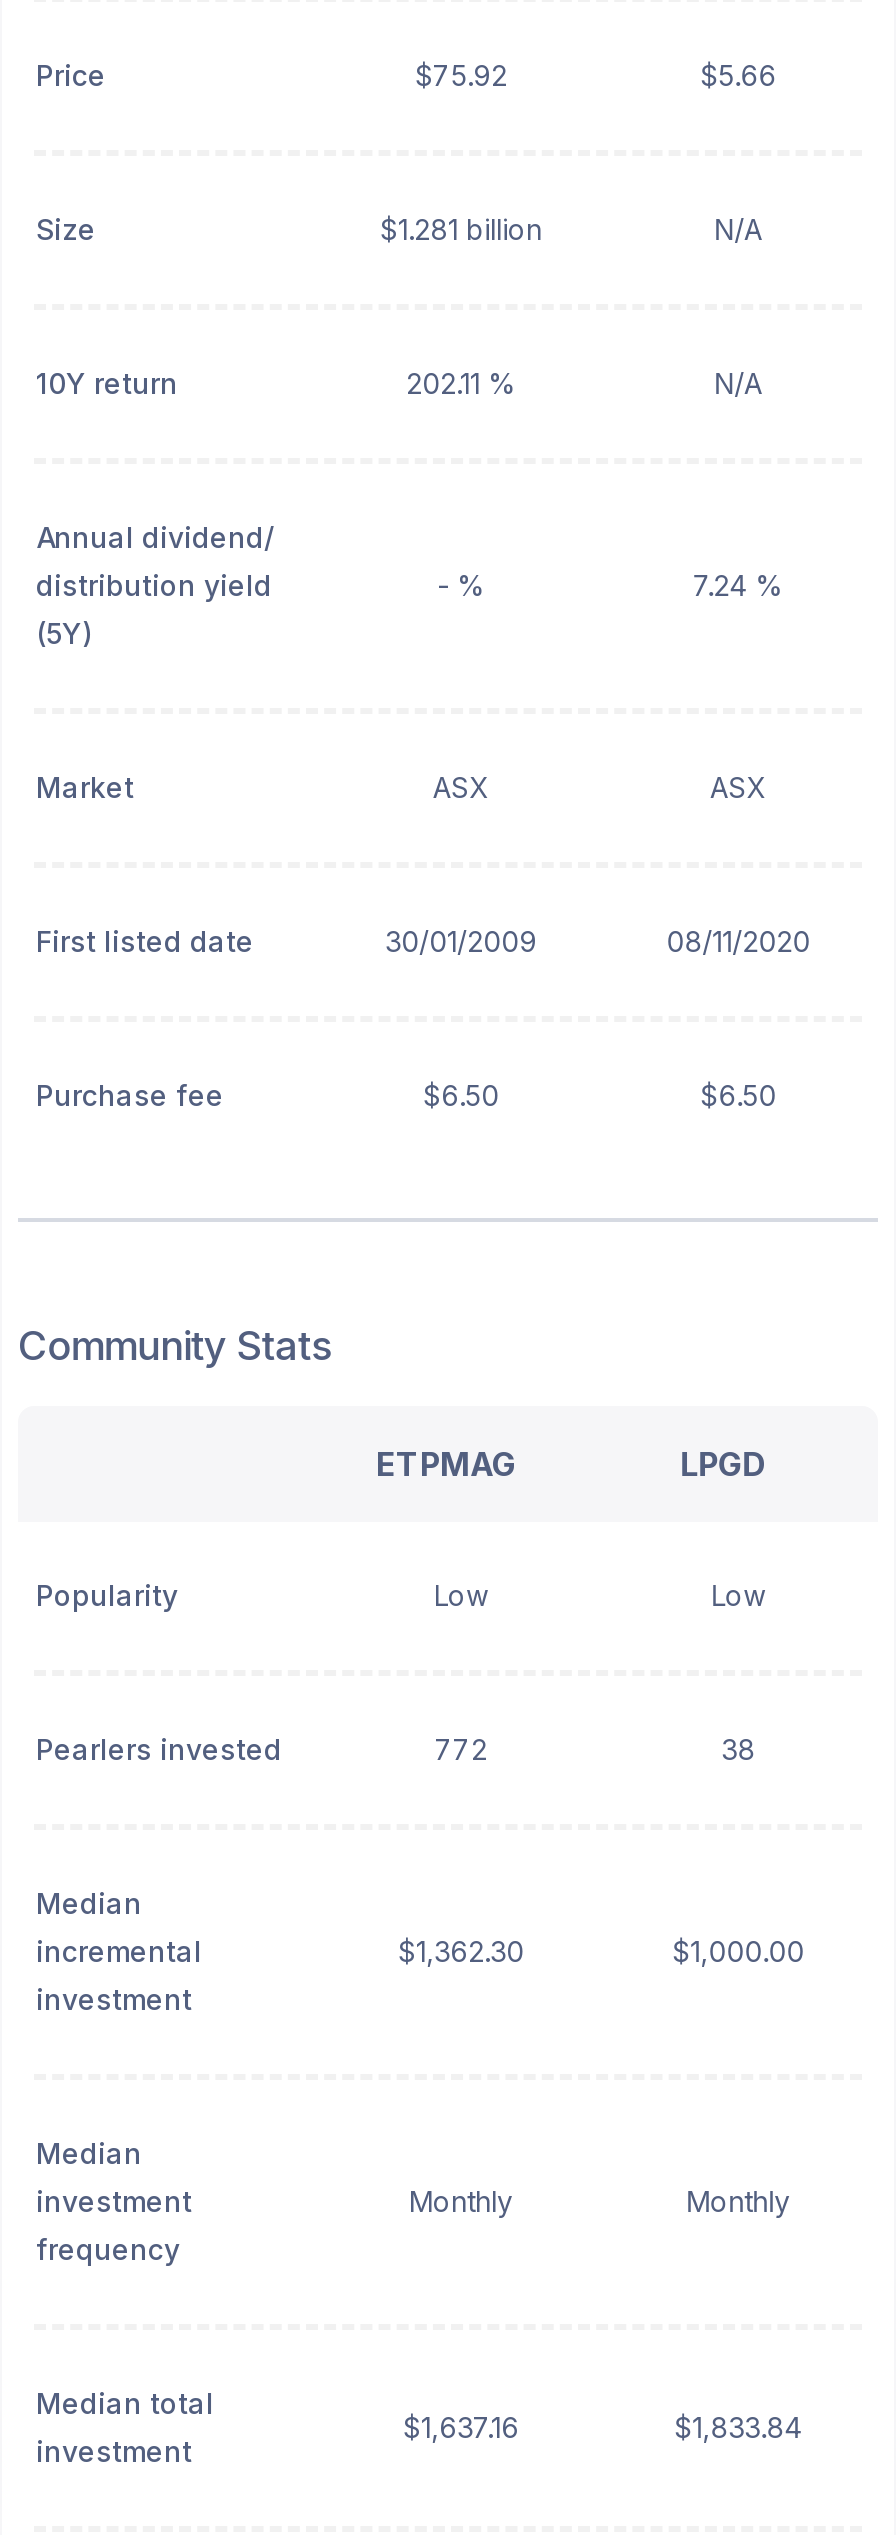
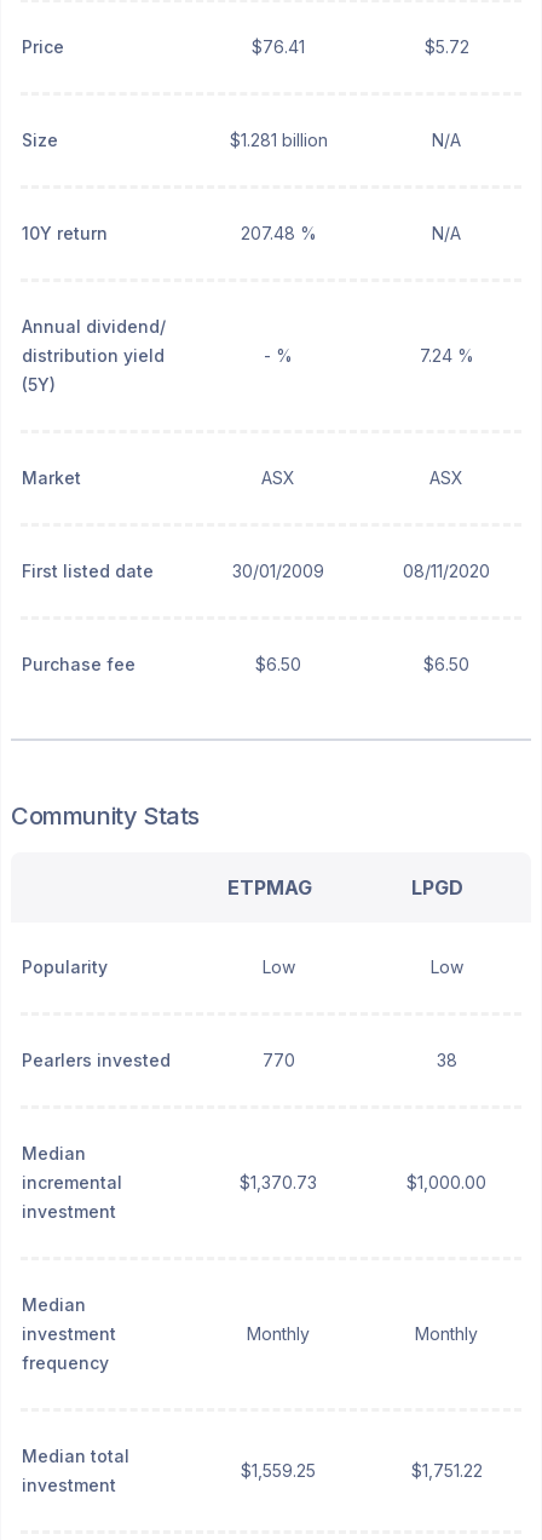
- $75.92
+ $76.41

- $5.66
+ $5.72

- 202.11 %
+ 207.48 %

- 772
+ 770

- $1,362.30
+ $1,370.73

- $1,637.16
+ $1,559.25

- $1,833.84
+ $1,751.22
